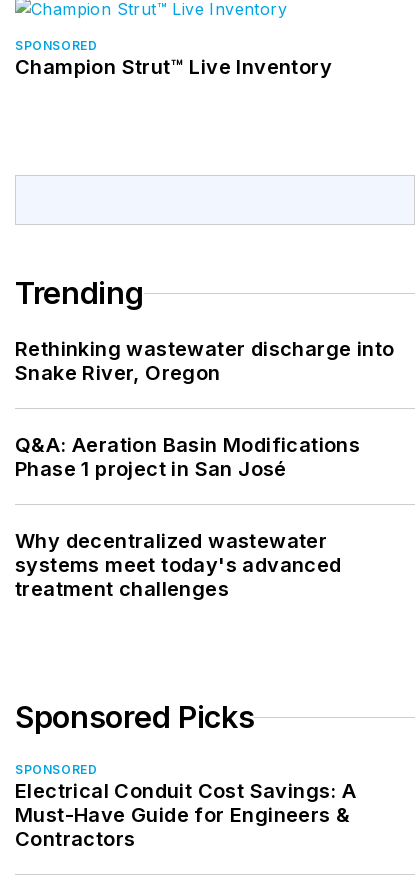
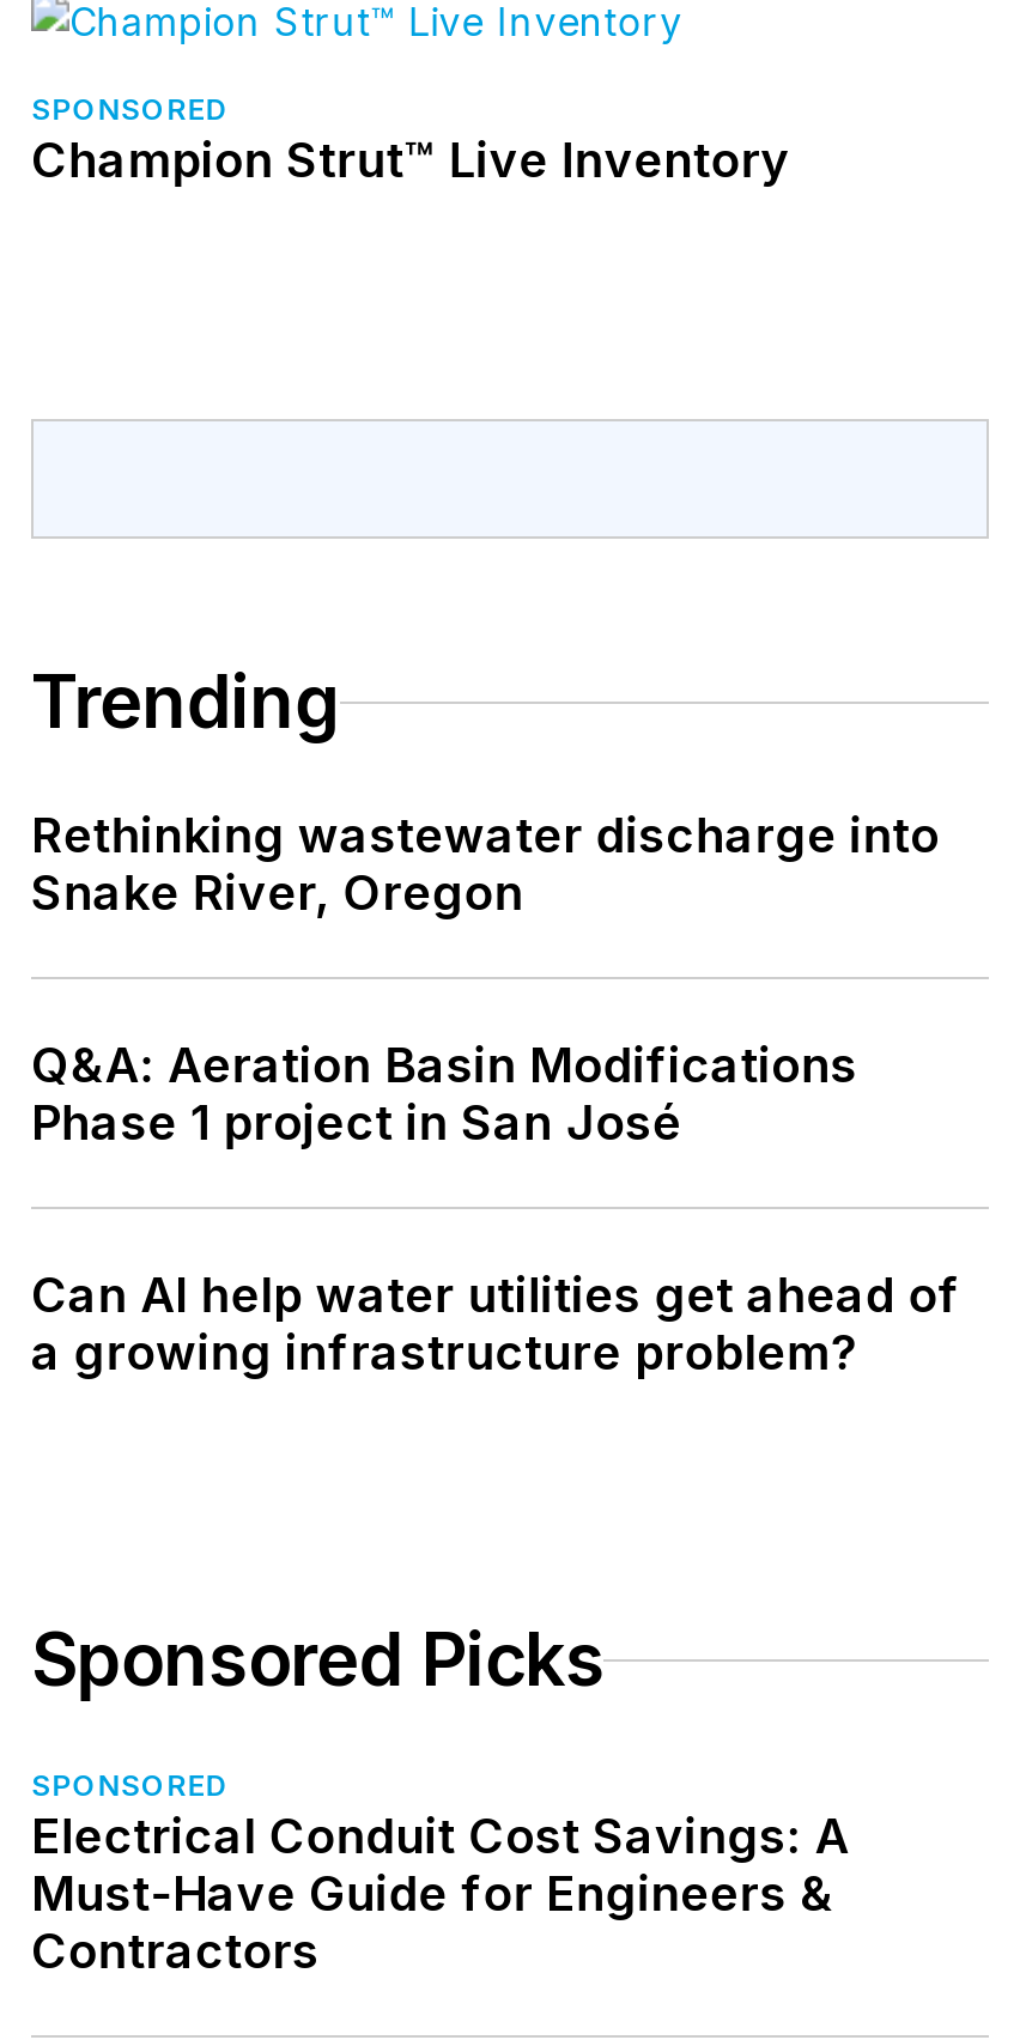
- Why decentralized wastewater
- systems meet today's advanced
- treatment challenges
+ Can AI help water utilities get ahead of
+ a growing infrastructure problem?
